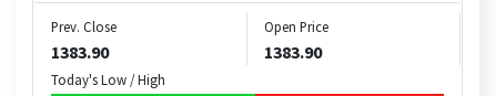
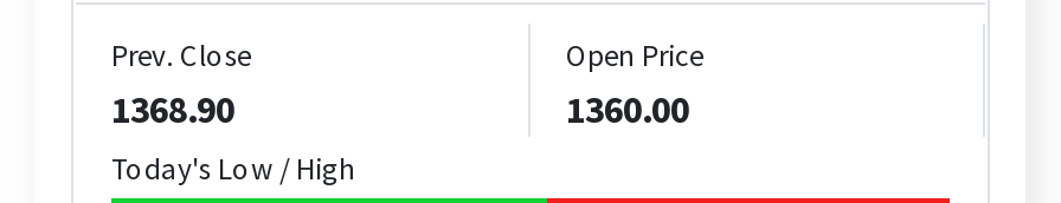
- 1383.90
+ 1368.90

- 1383.90
+ 1360.00
